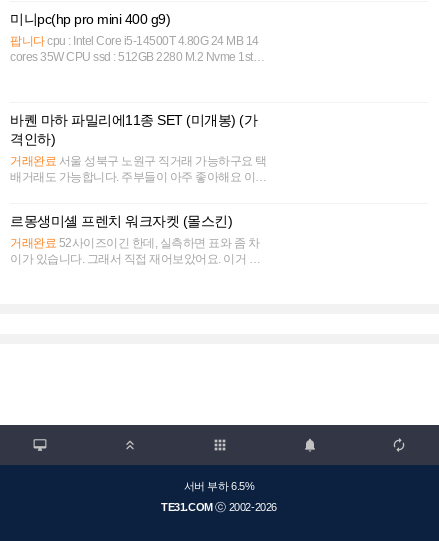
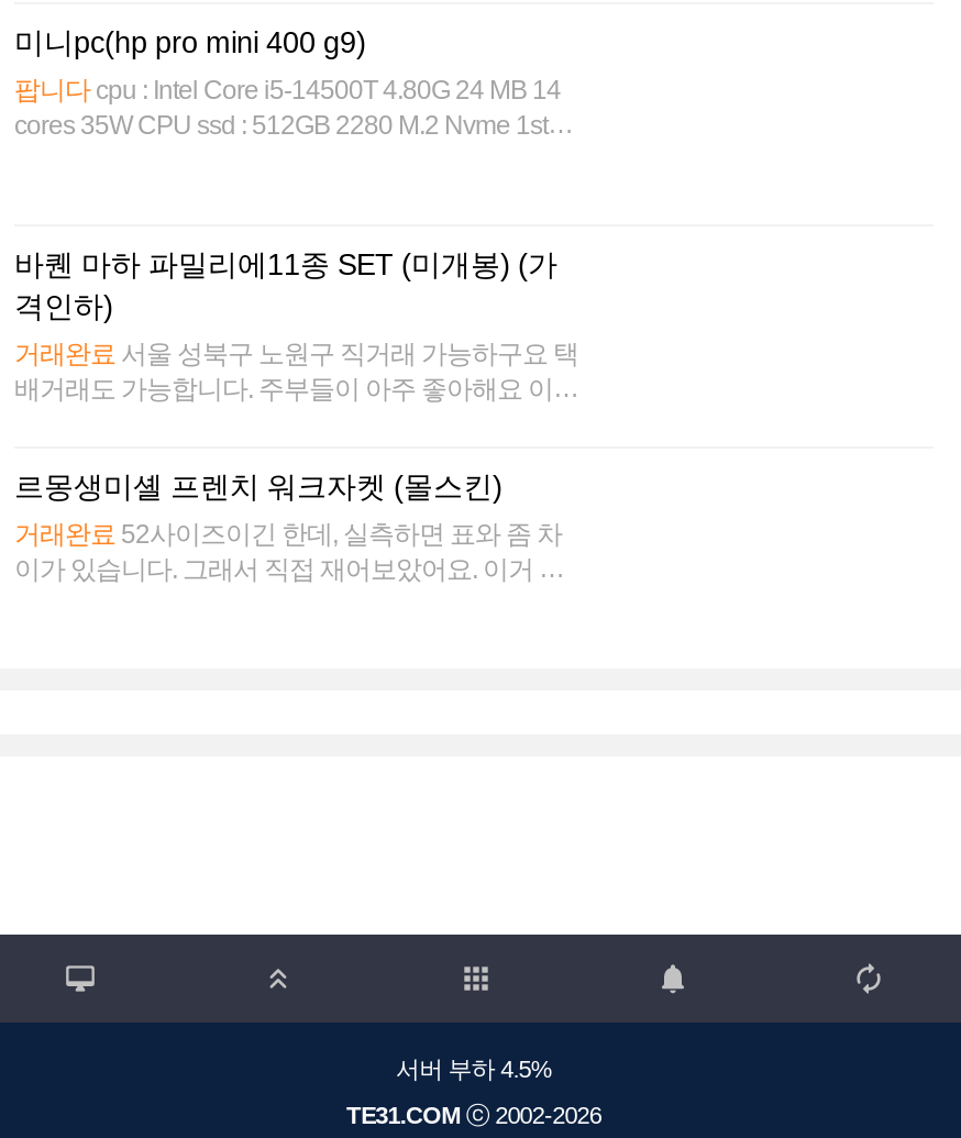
- 서버 부하 6.5%
+ 서버 부하 4.5%
